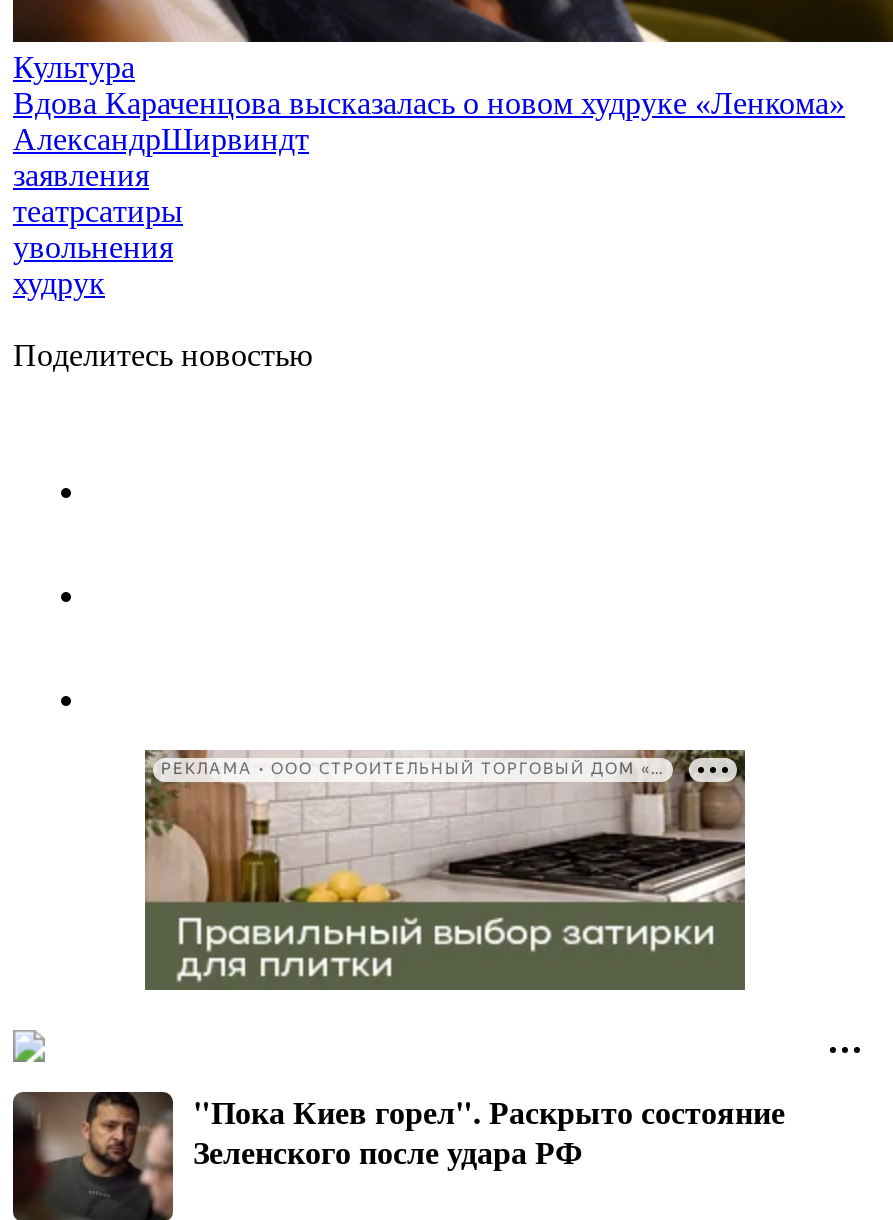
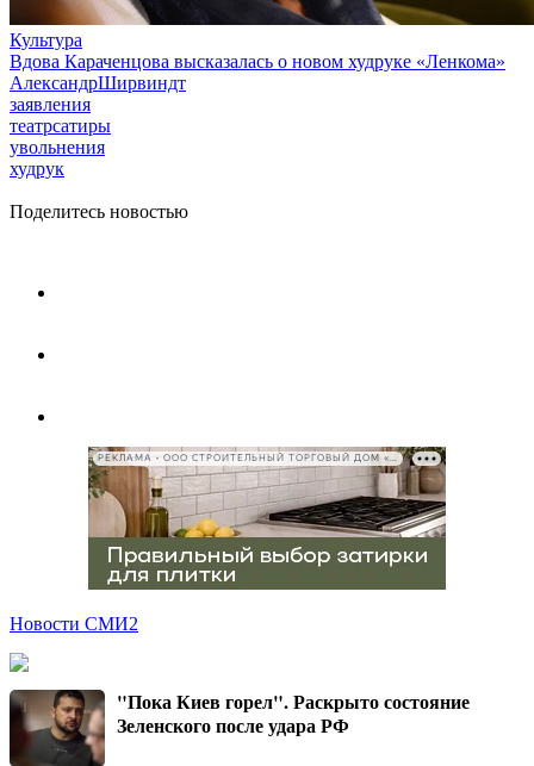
+ Новости СМИ2
